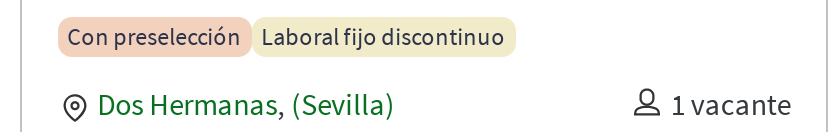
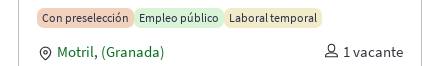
- Laboral fijo discontinuo
+ Empleo público
+ Laboral temporal

- Dos Hermanas, (Sevilla)
+ Motril, (Granada)
